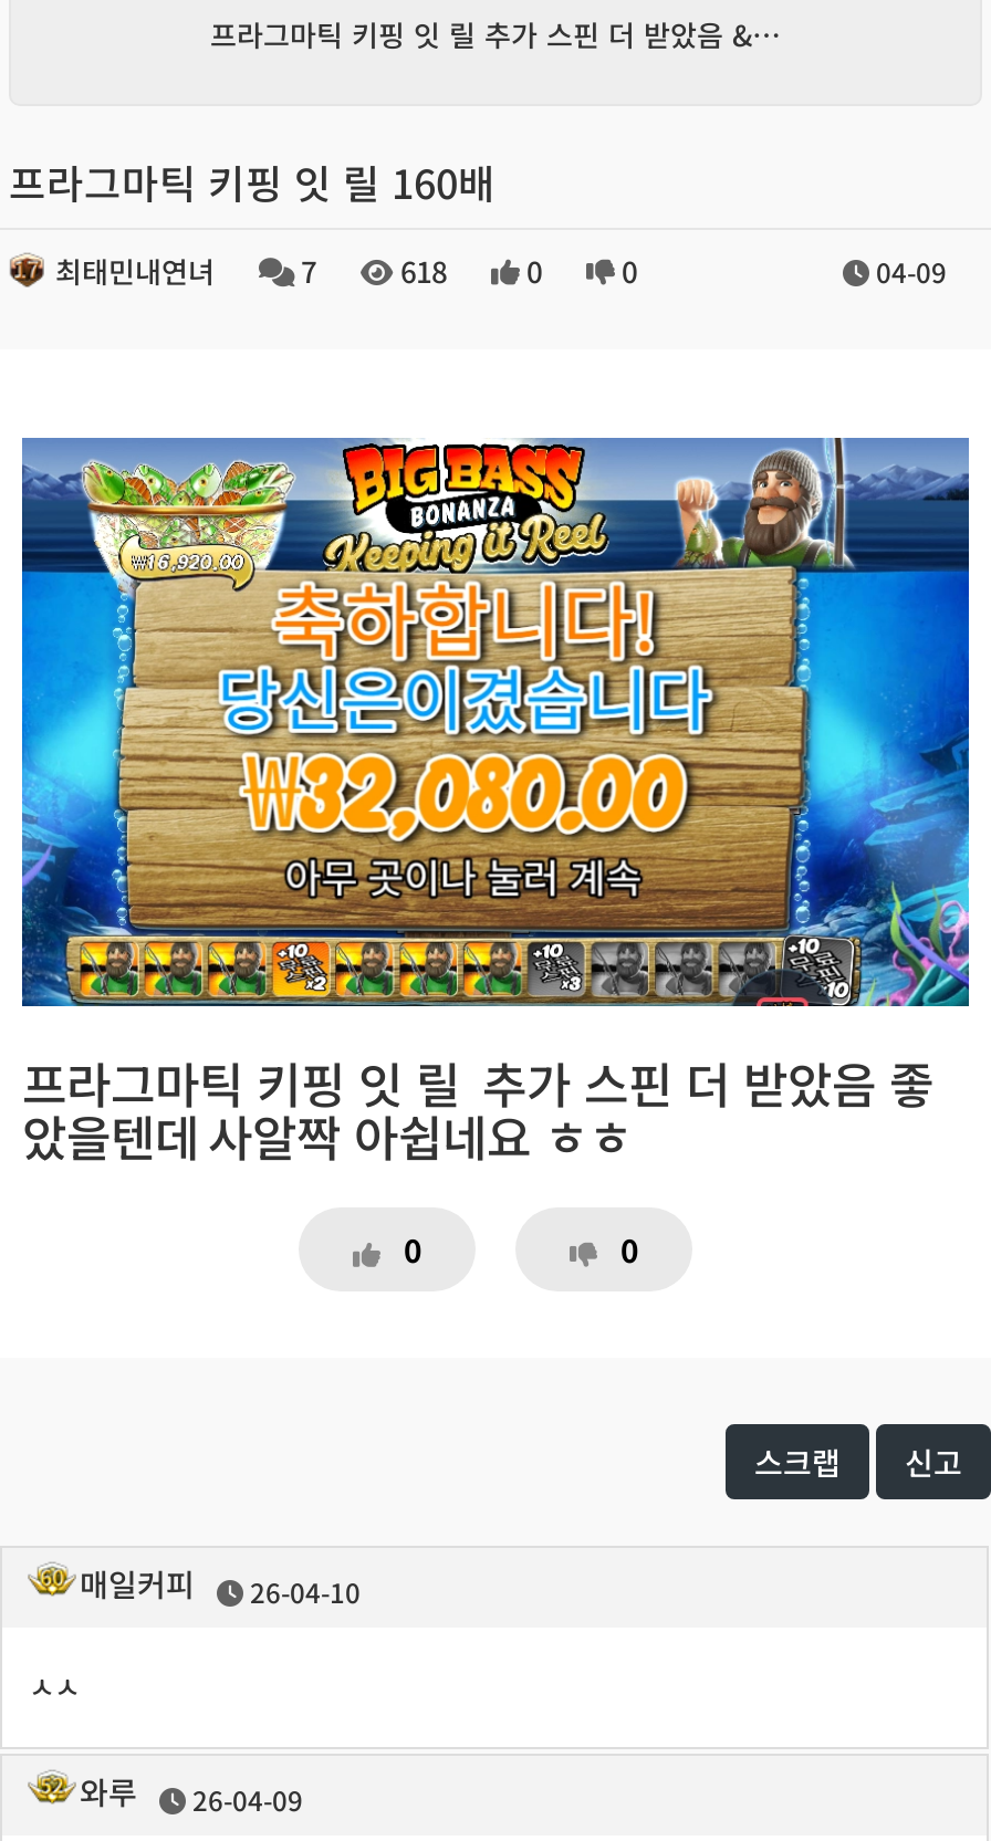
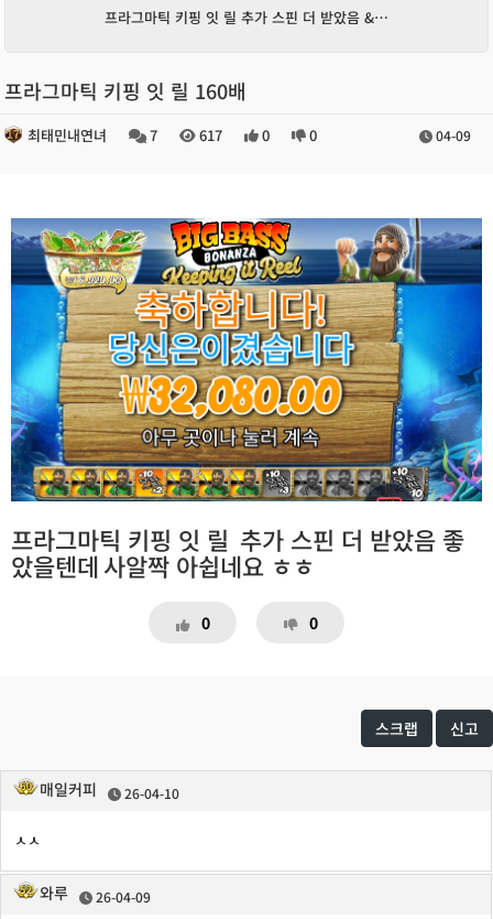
- 최태민내연녀 7 618 0 0
+ 최태민내연녀 7 617 0 0
